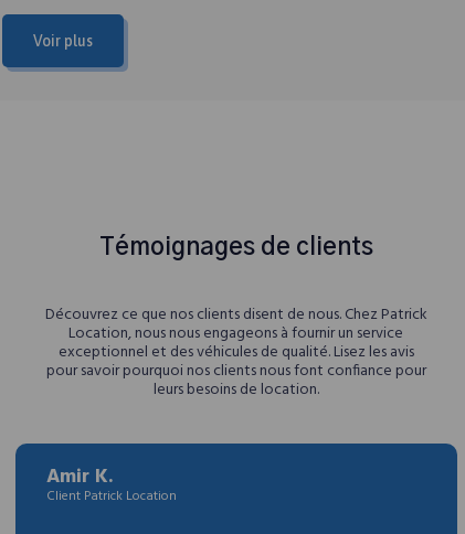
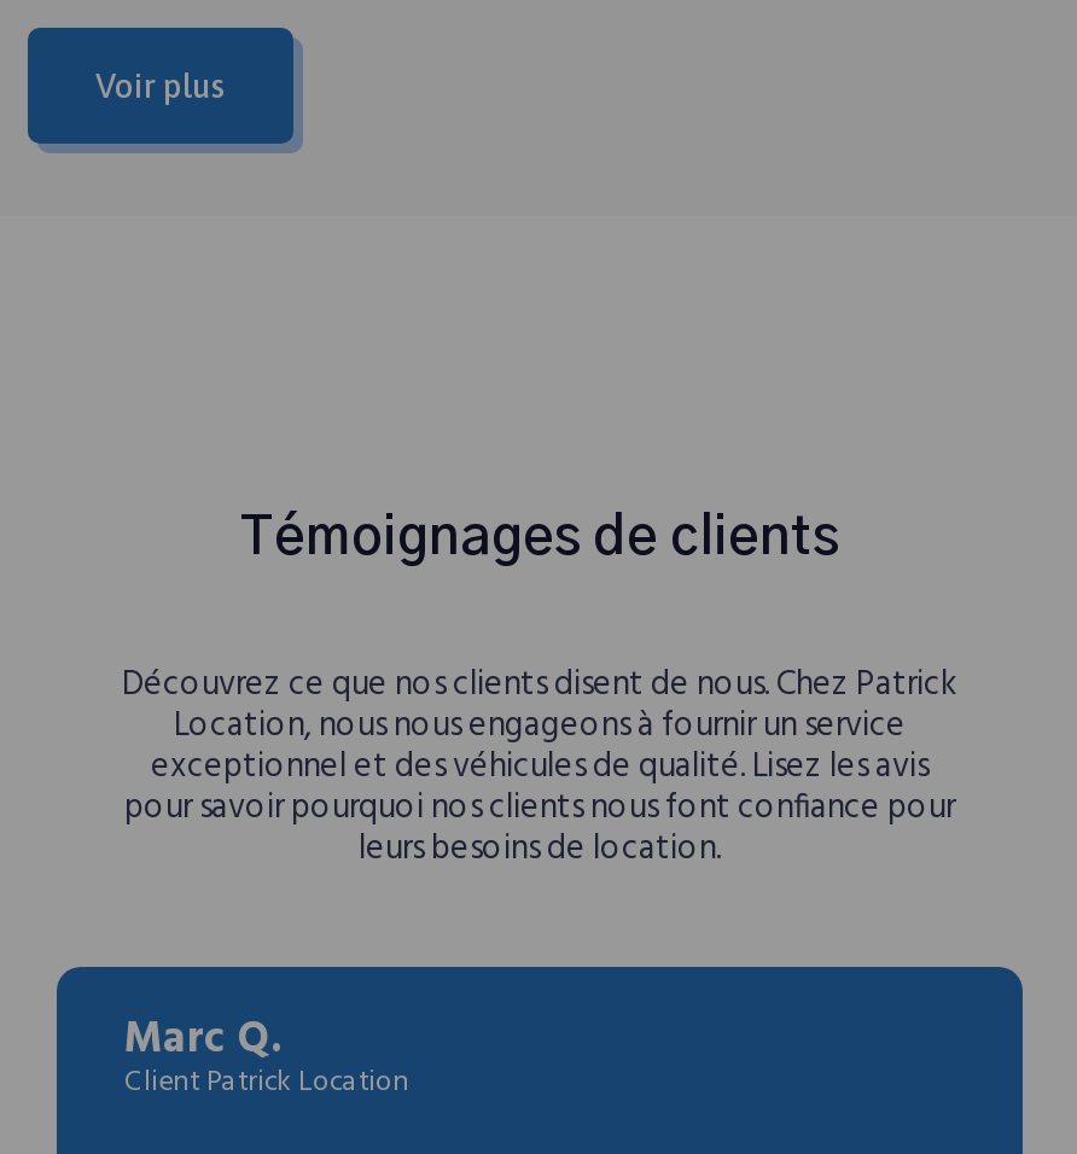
- Amir K.
+ Marc Q.
